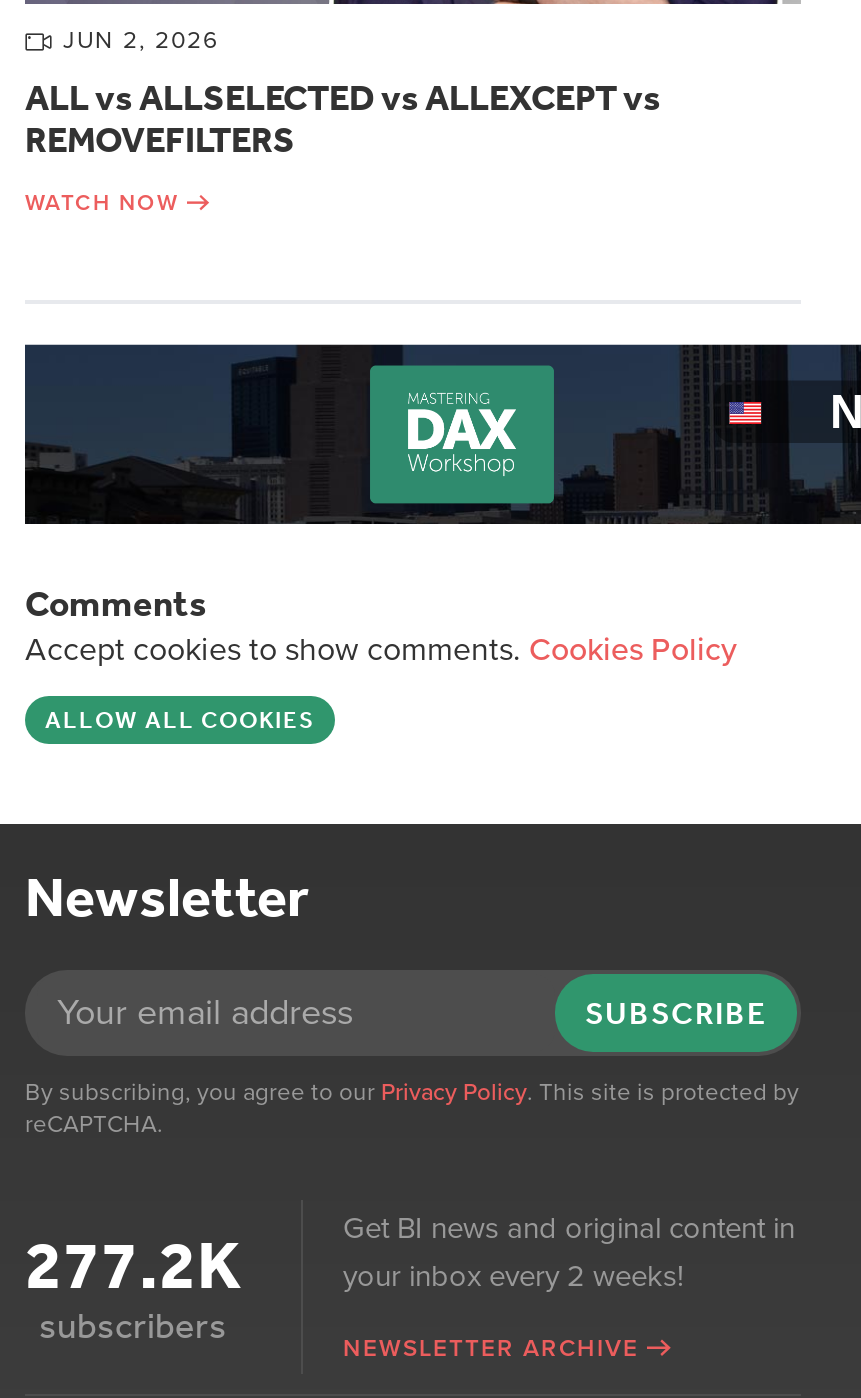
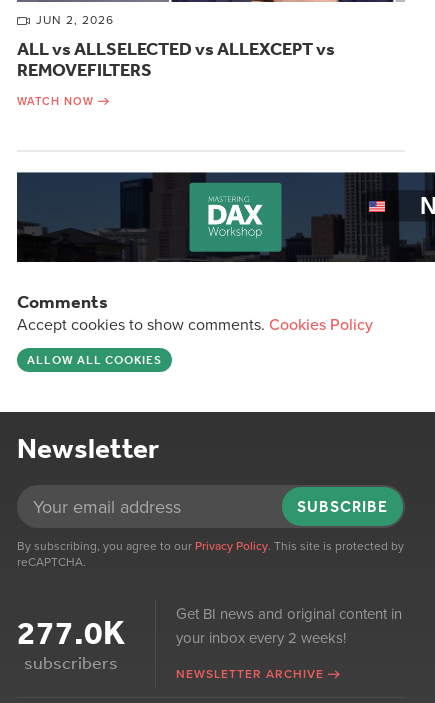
- 277.2K
+ 277.0K
